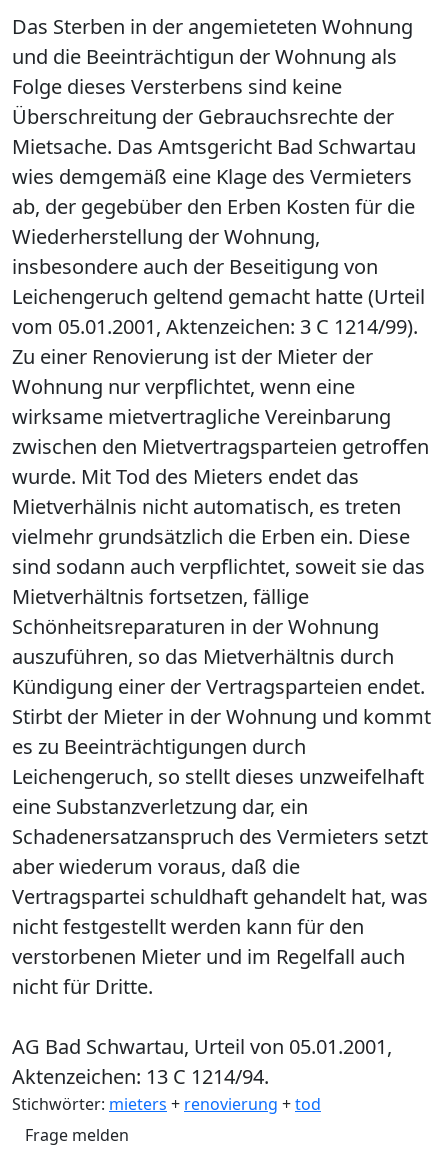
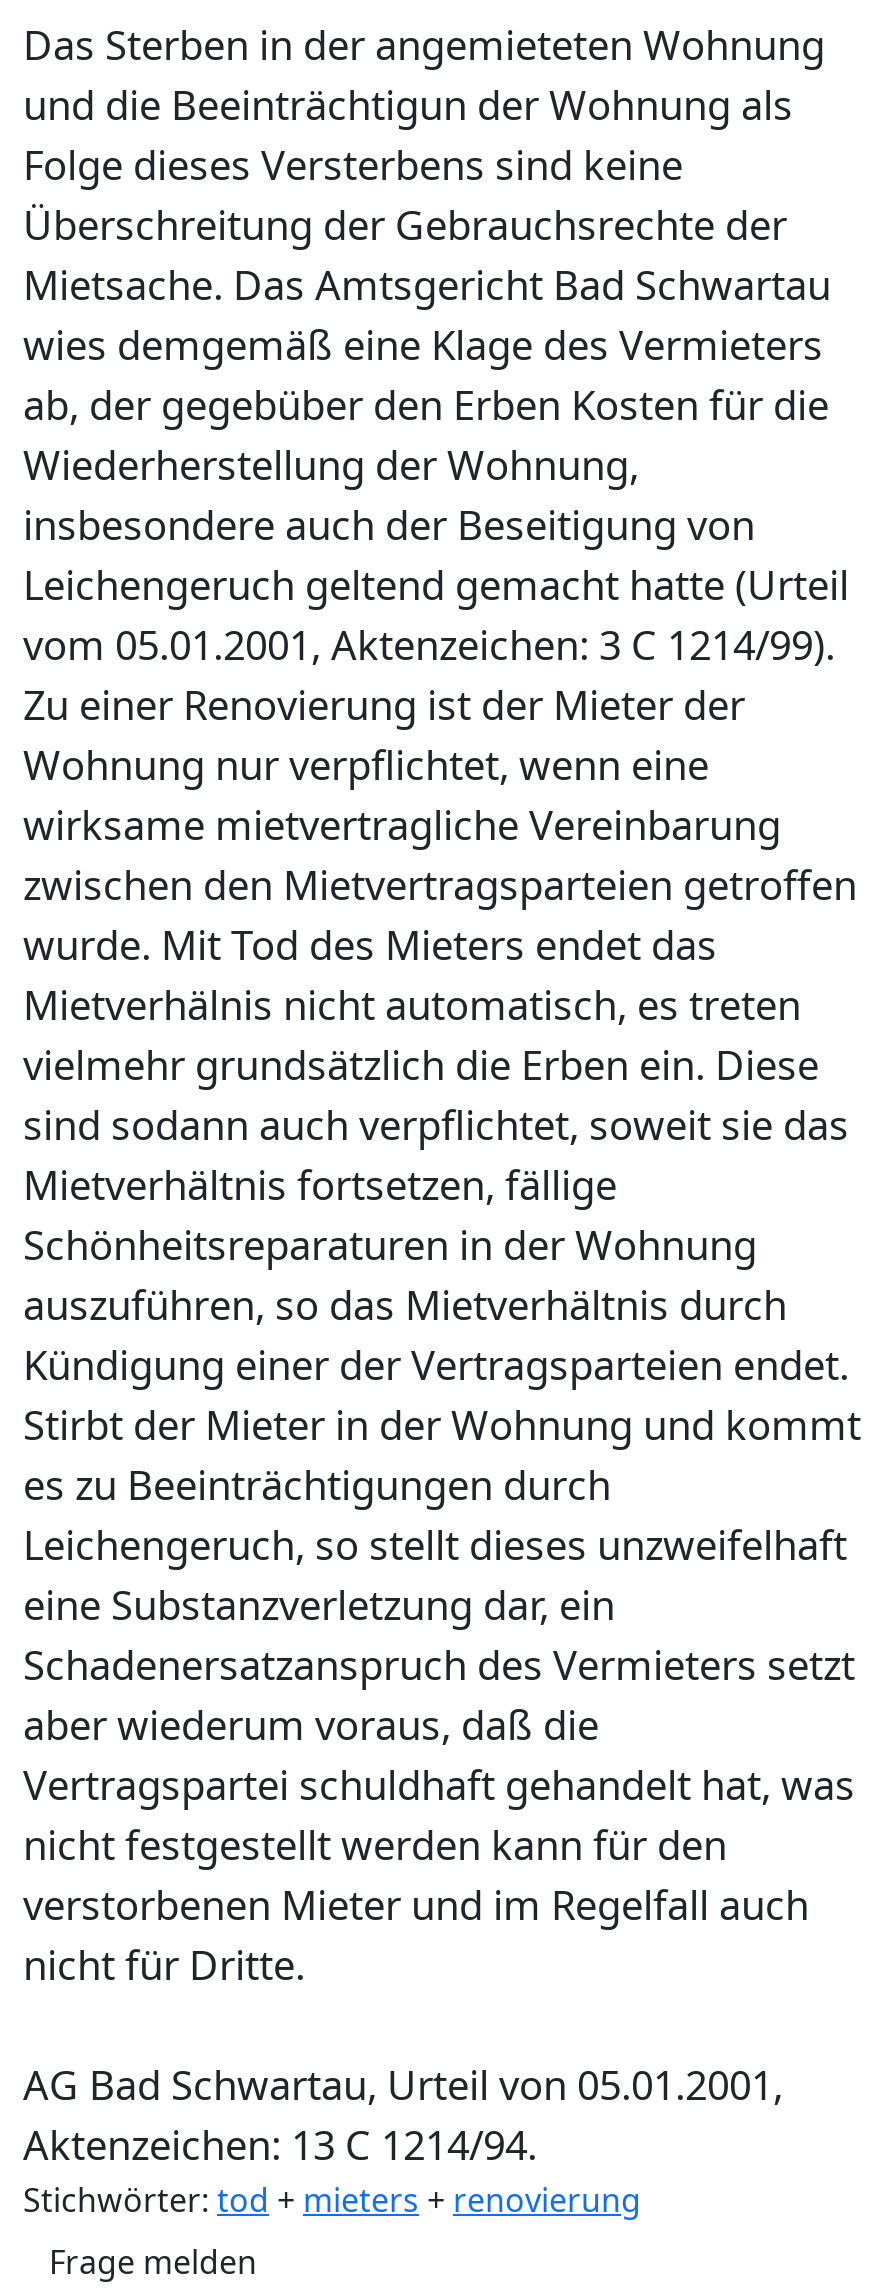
- Stichwörter: mieters + renovierung + tod
+ Stichwörter: tod + mieters + renovierung
